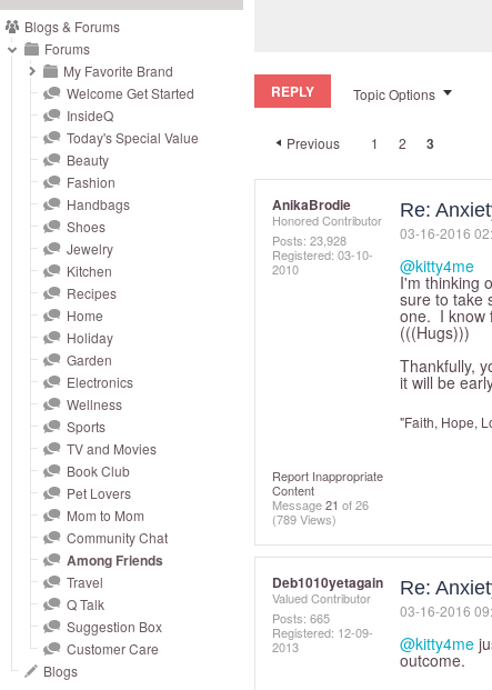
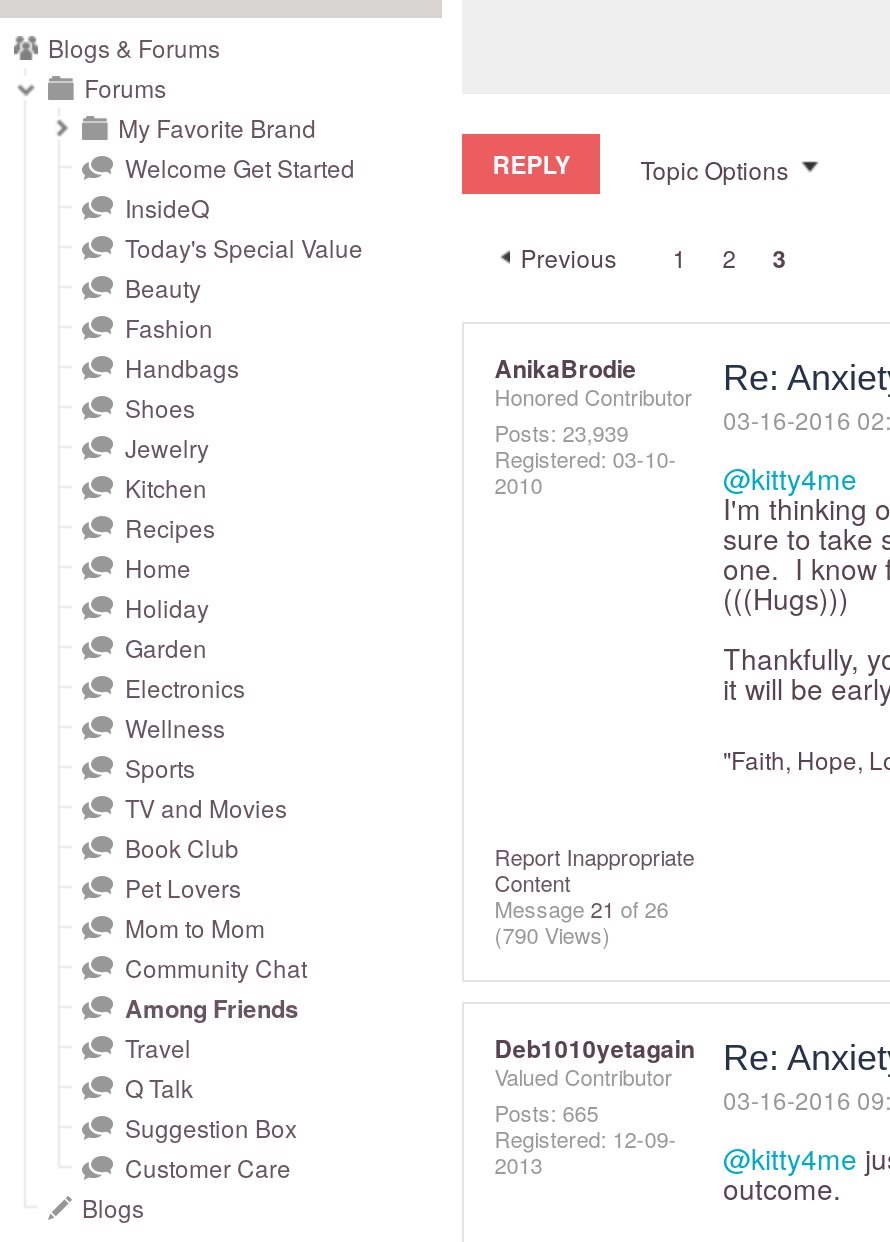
- Posts: 23,928
+ Posts: 23,939

- (789 Views)
+ (790 Views)
